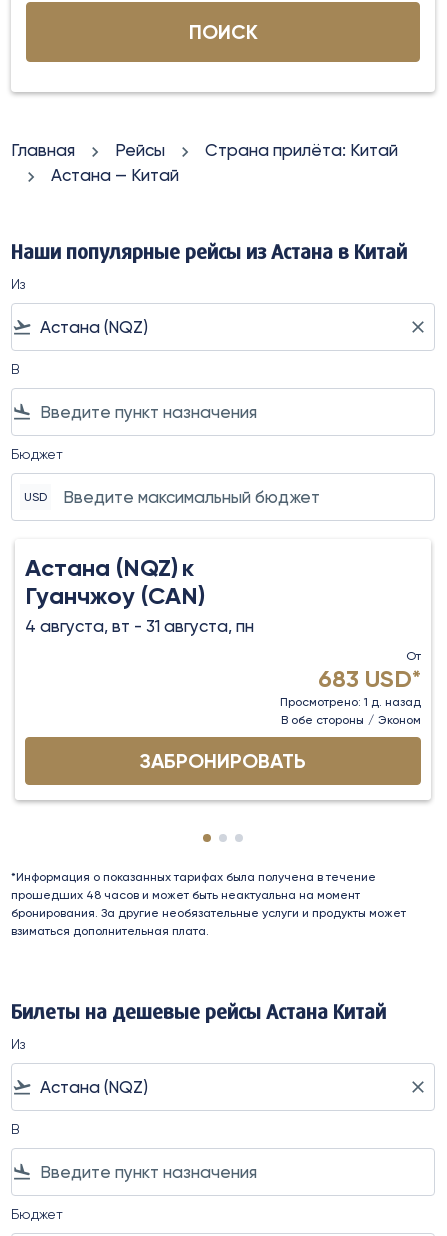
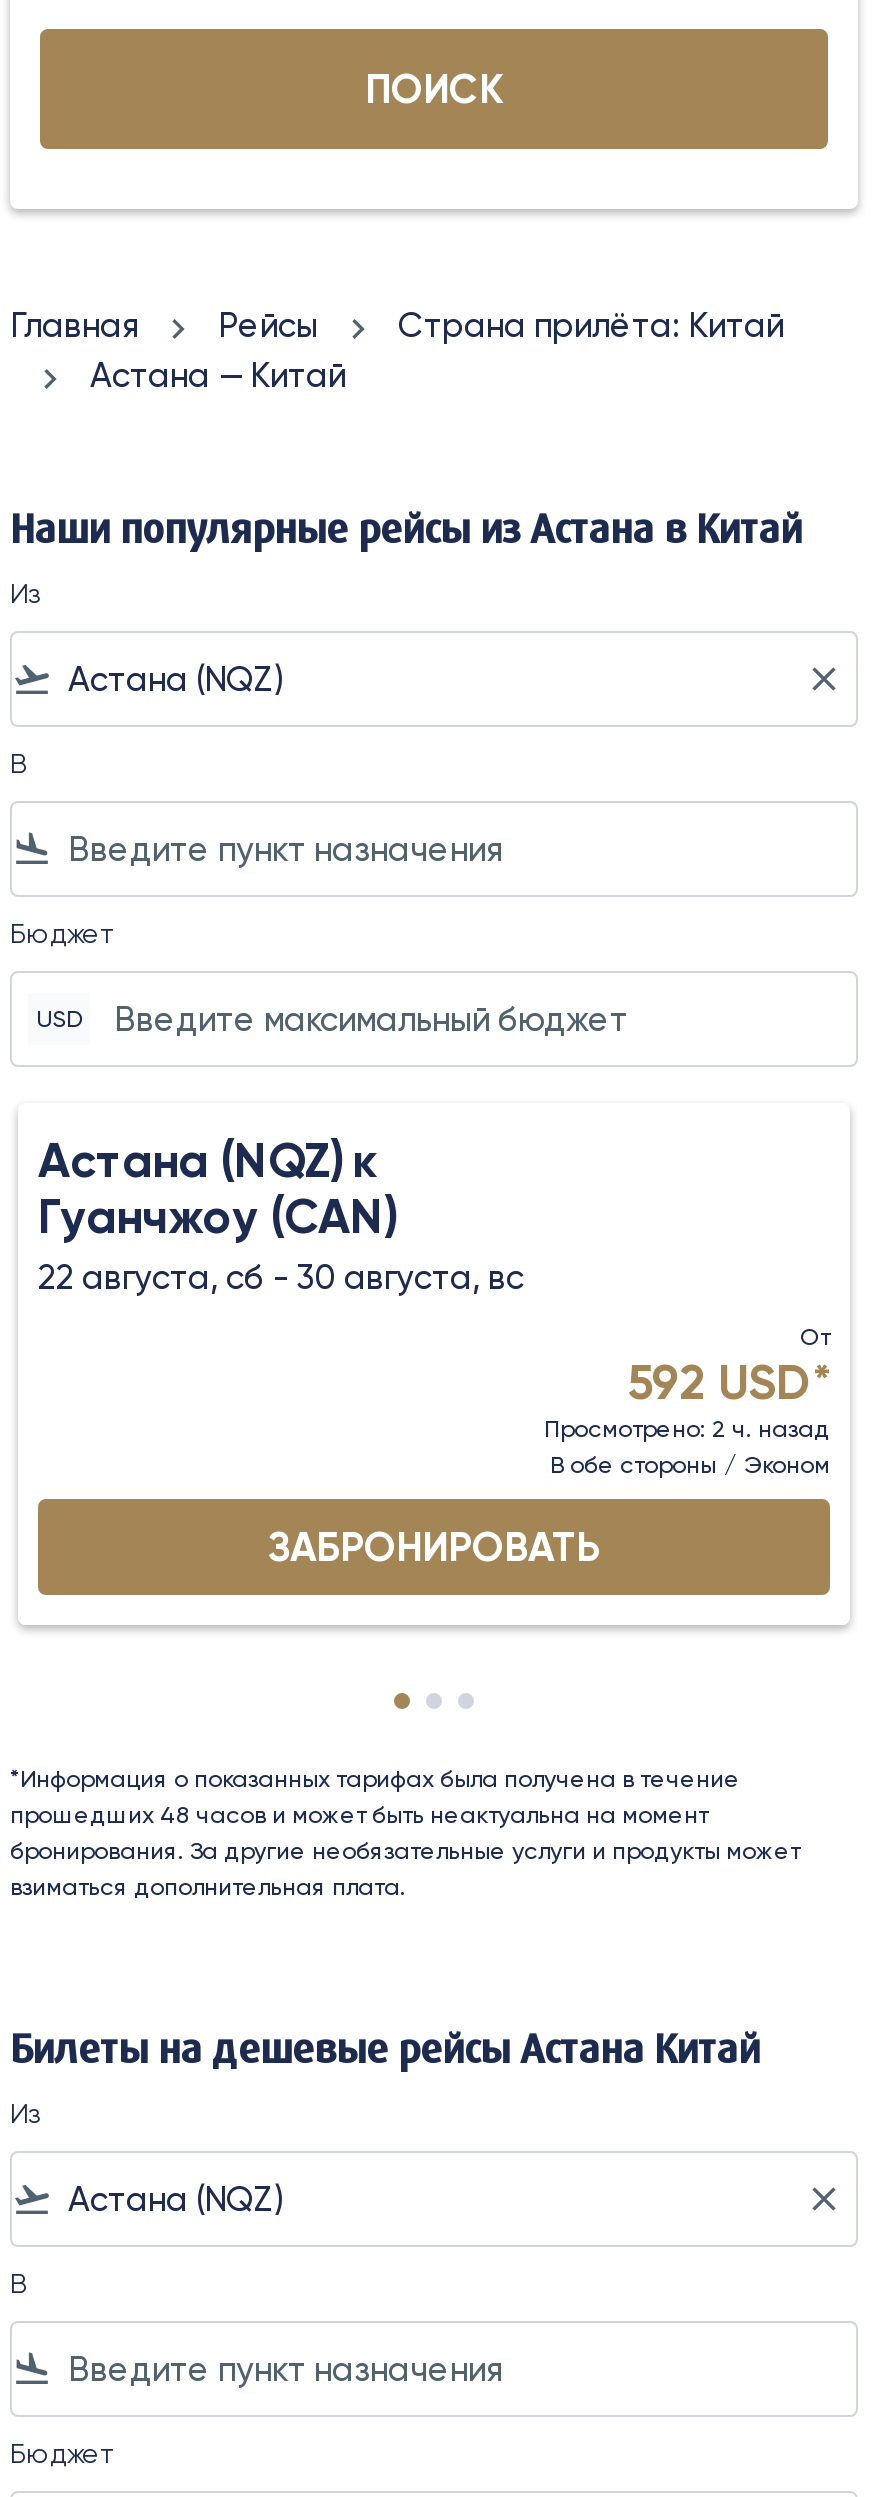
- 4 августа, вт - 31 августа, пн
+ 22 августа, сб - 30 августа, вс

- 683 USD*
+ 592 USD*

- Просмотрено: 1 д. назад
+ Просмотрено: 2 ч. назад
